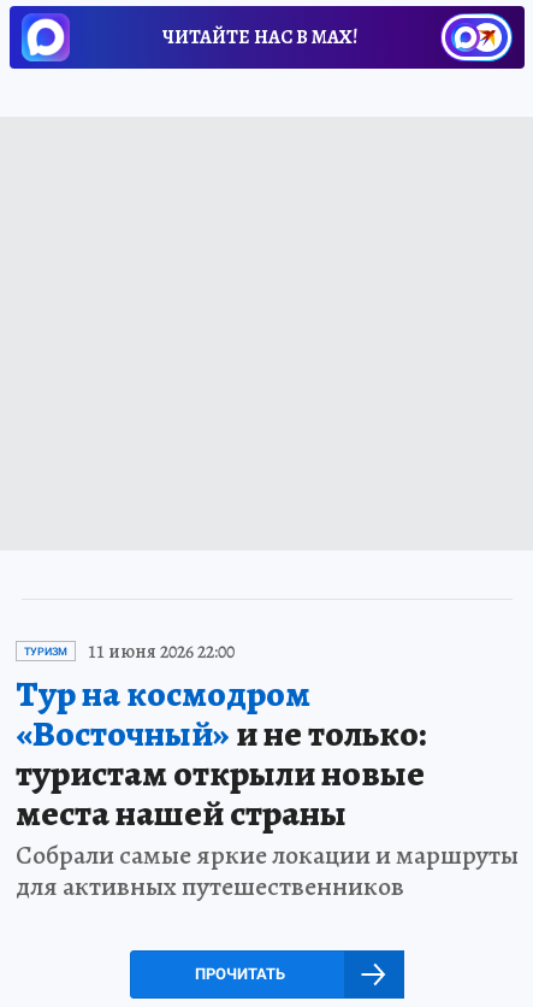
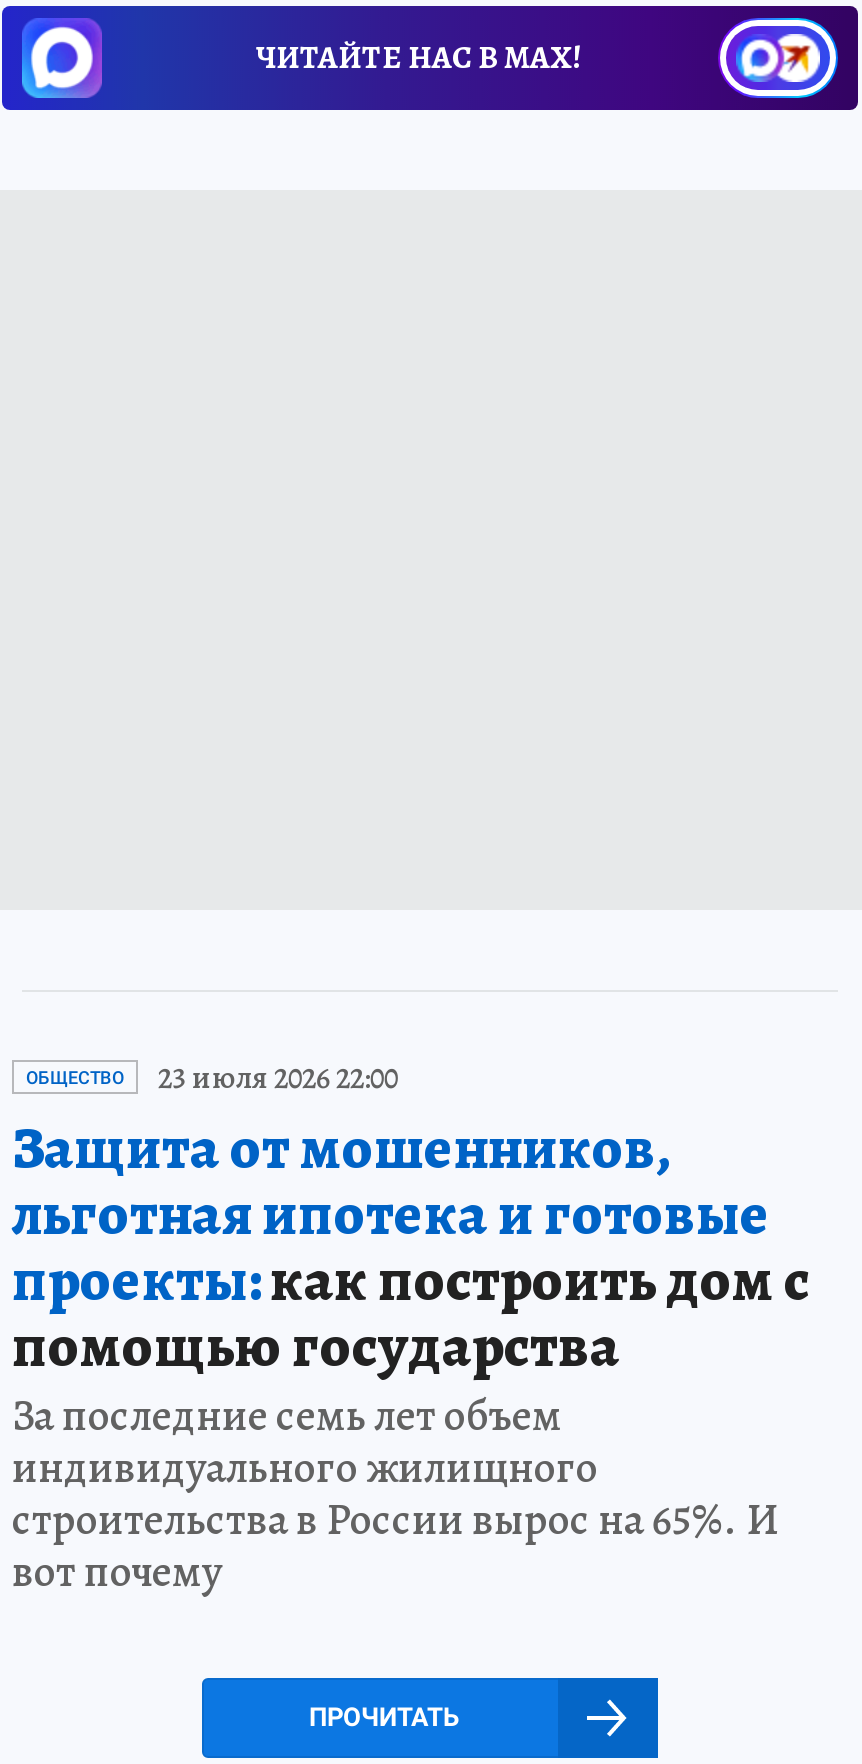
- ТУРИЗМ
- 11 июня 2026 22:00
- Тур на космодром
- «Восточный»и не только:
- туристам открыли новые
- места нашей страны
- Собрали самые яркие локации и маршруты
- для активных путешественников
+ ОБЩЕСТВО
+ 23 июля 2026 22:00
+ Защита от мошенников,
+ льготная ипотека и готовые
+ проекты:как построить дом с
+ помощью государства
+ За последние семь лет объем
+ индивидуального жилищного
+ строительства в России вырос на 65%. И
+ вот почему
